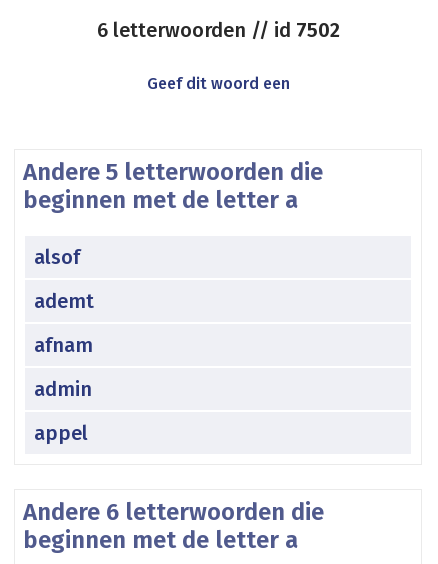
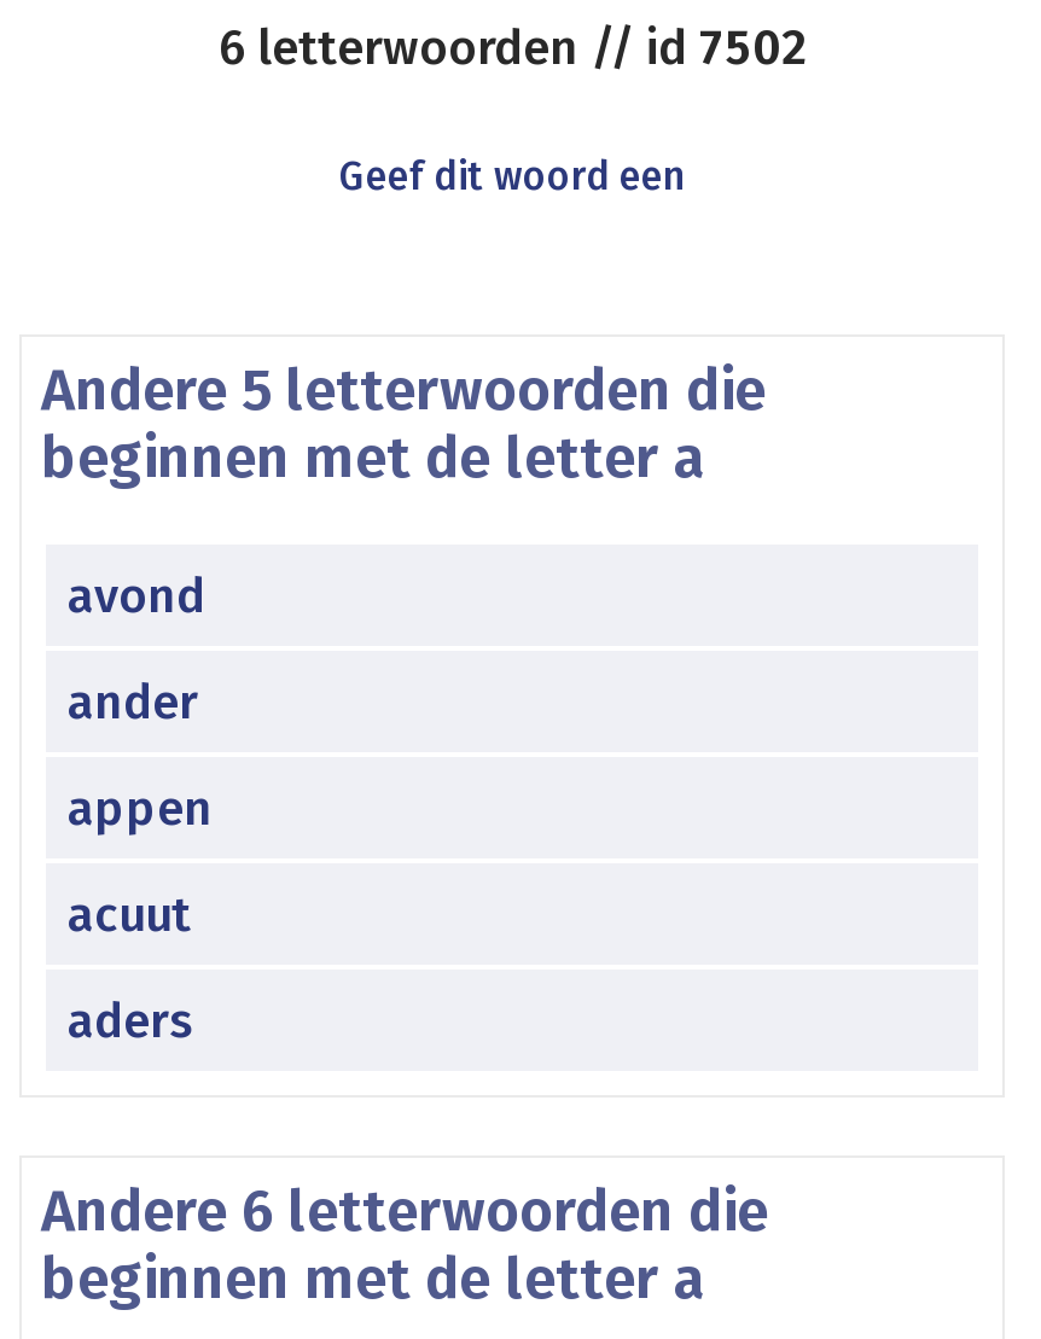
- alsof
+ avond

- ademt
+ ander

- afnam
+ appen

- admin
+ acuut

- appel
+ aders
